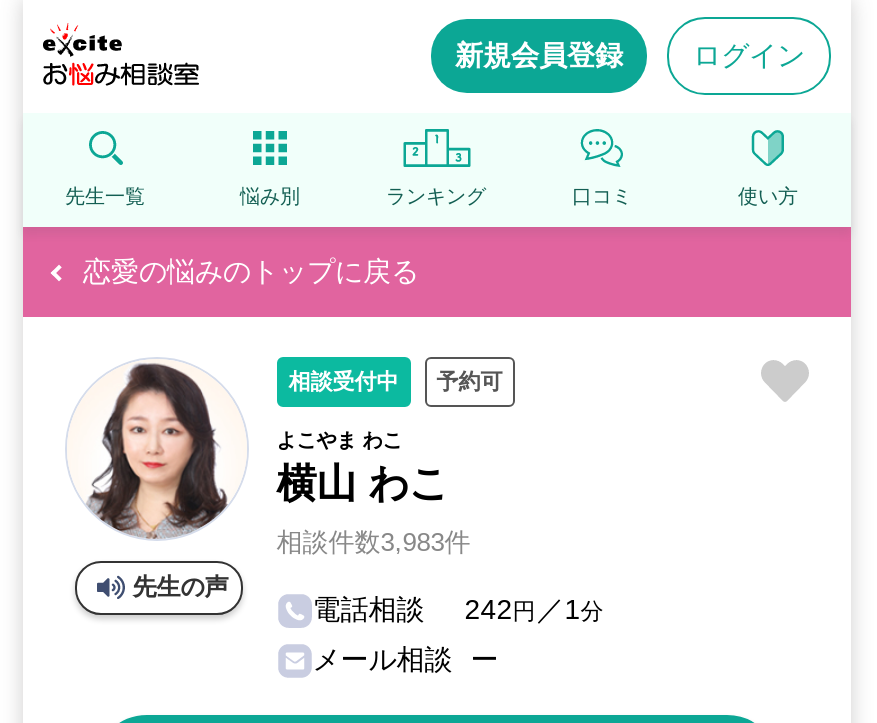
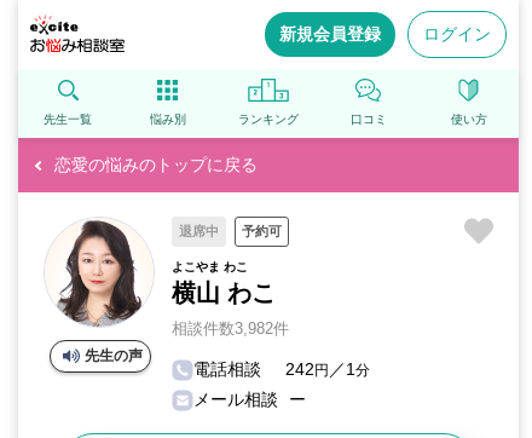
- 相談受付中
+ 退席中

- 相談件数3,983件
+ 相談件数3,982件
